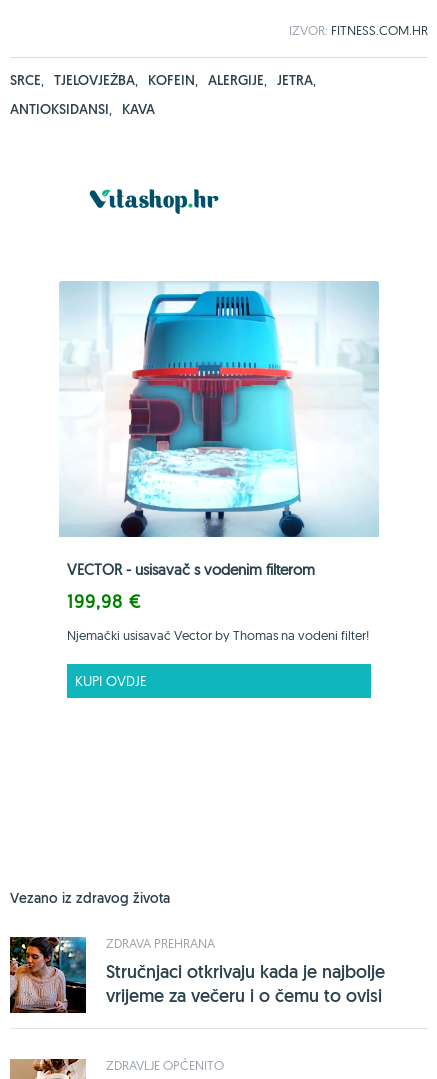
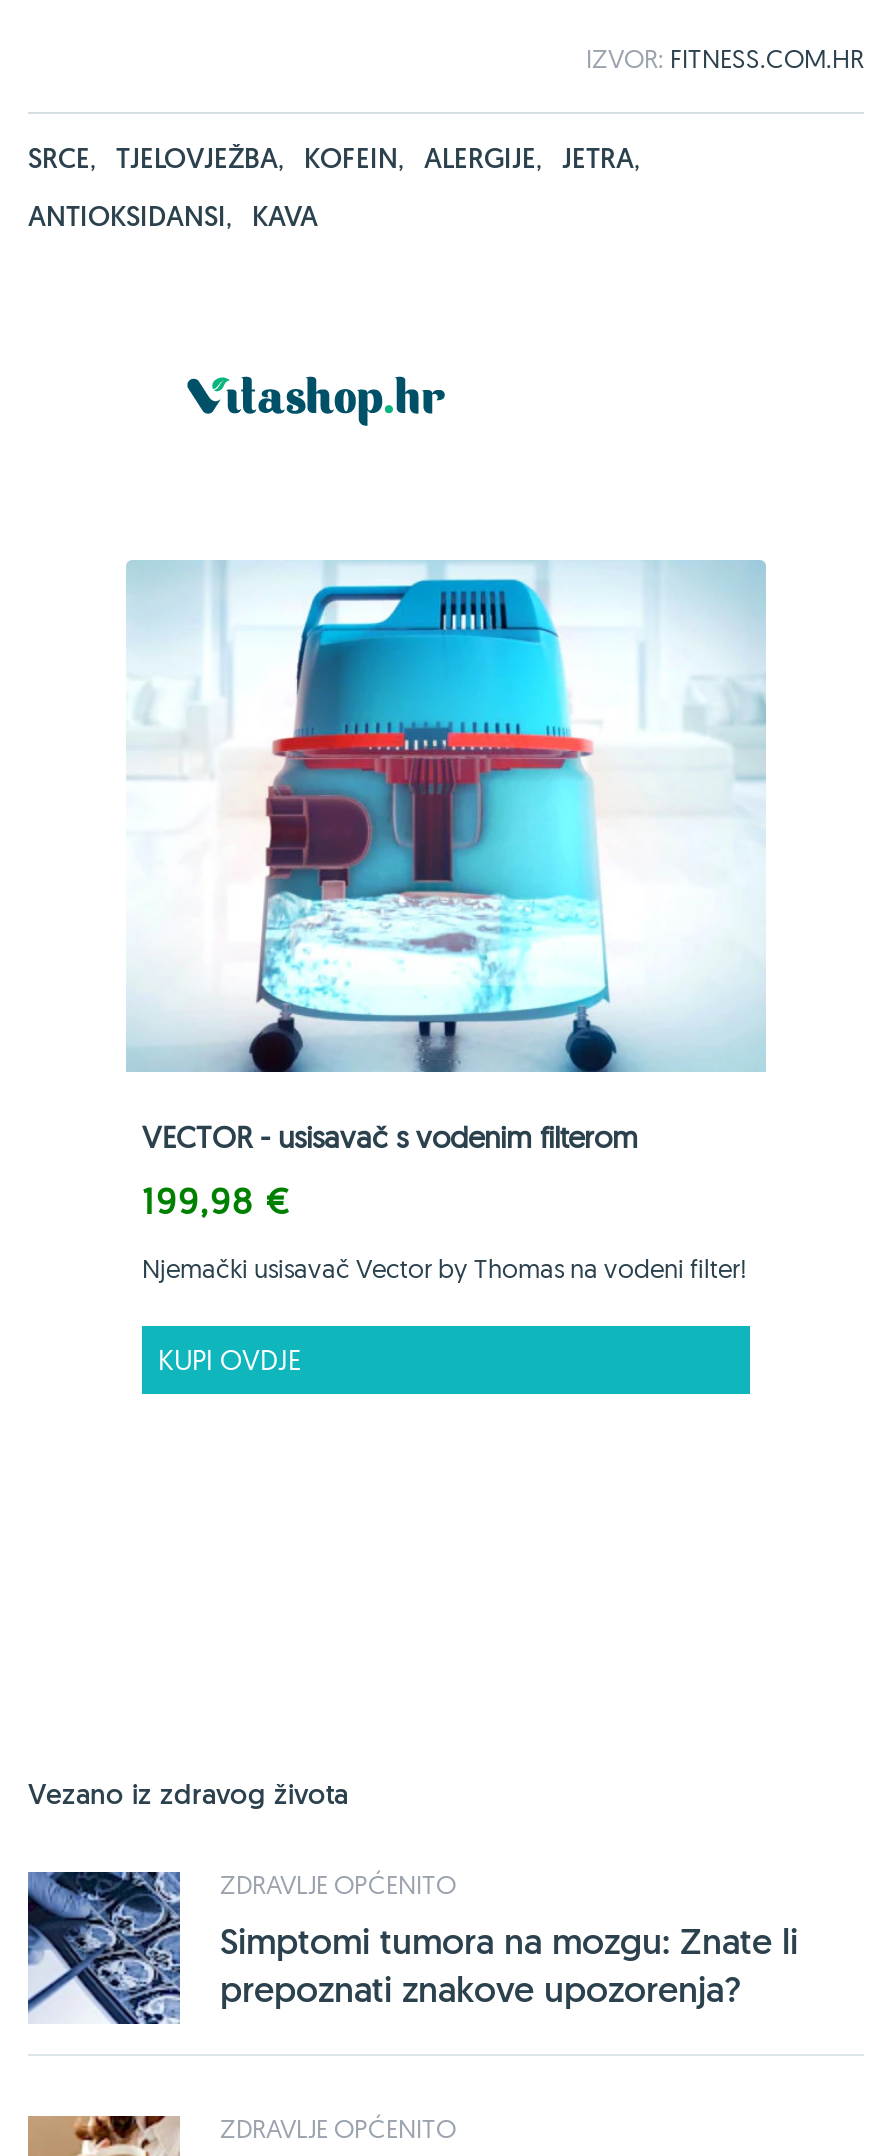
- [image]
- ZDRAVA PREHRANA
- Stručnjaci otkrivaju kada je najbolje
- vrijeme za večeru i o čemu to ovisi
+ [image]
+ ZDRAVLJE OPĆENITO
+ Simptomi tumora na mozgu: Znate li
+ prepoznati znakove upozorenja?
